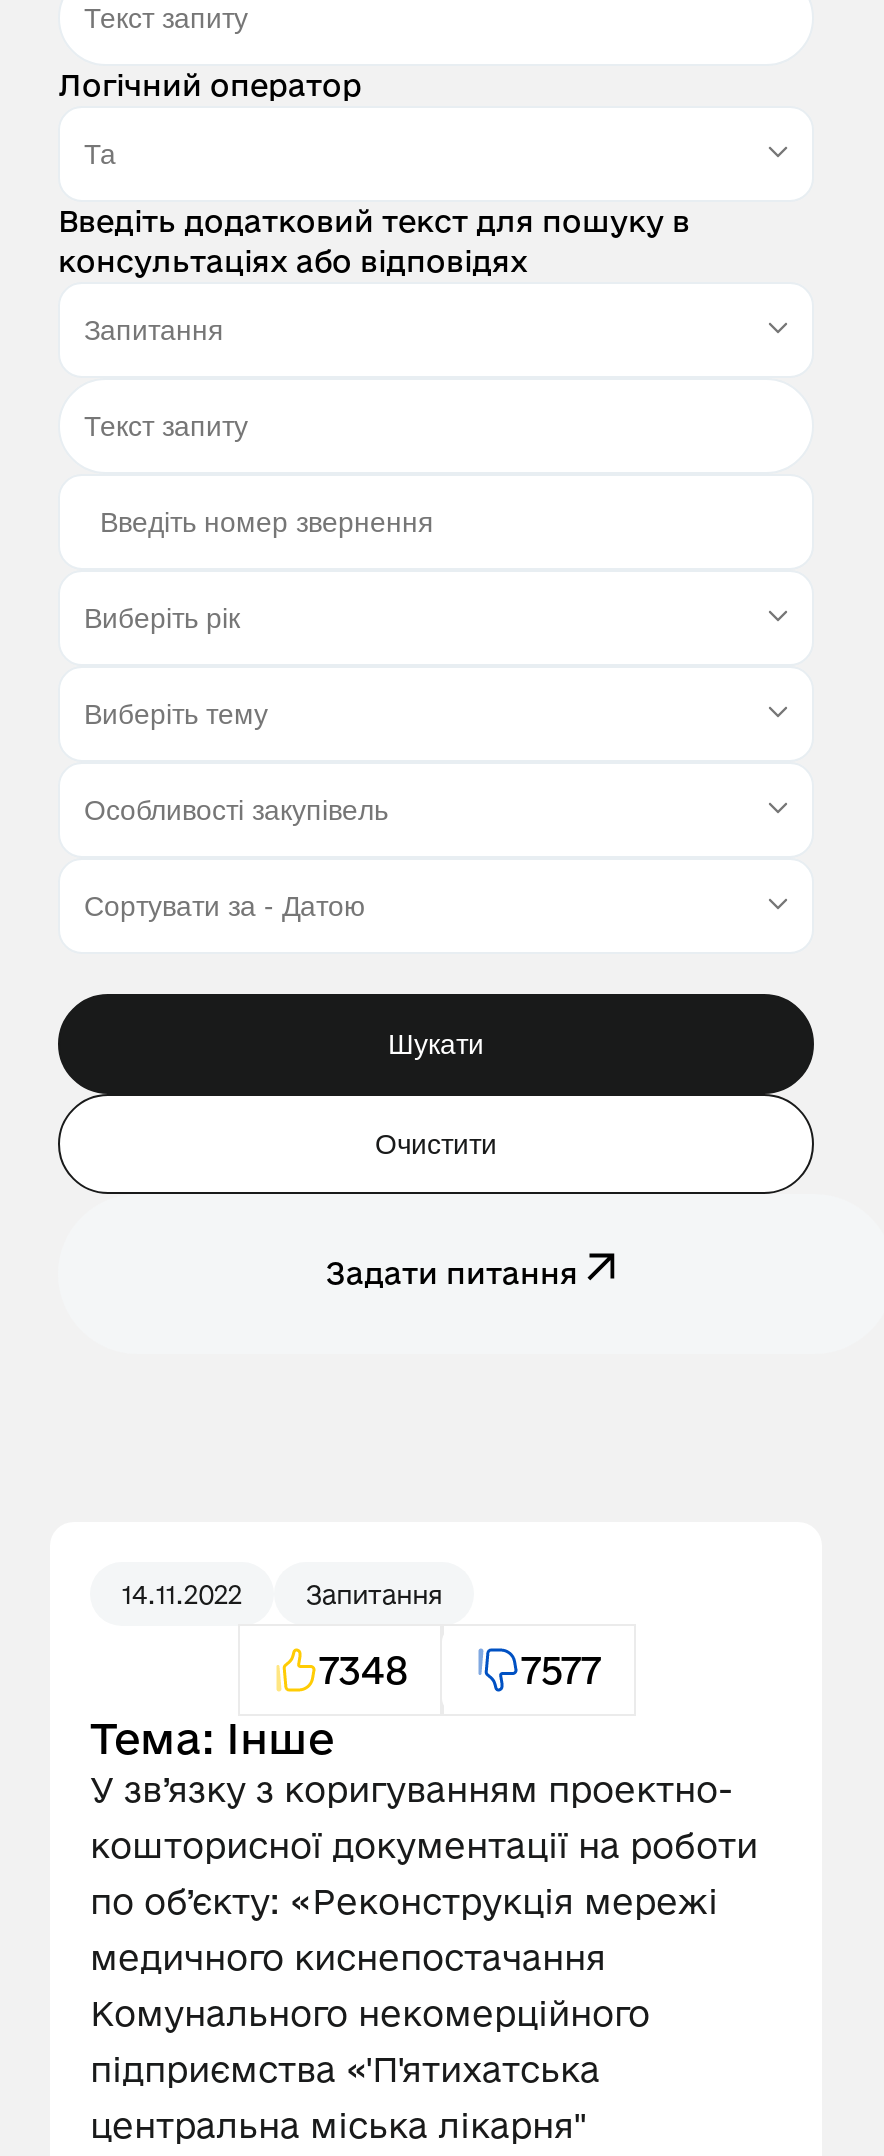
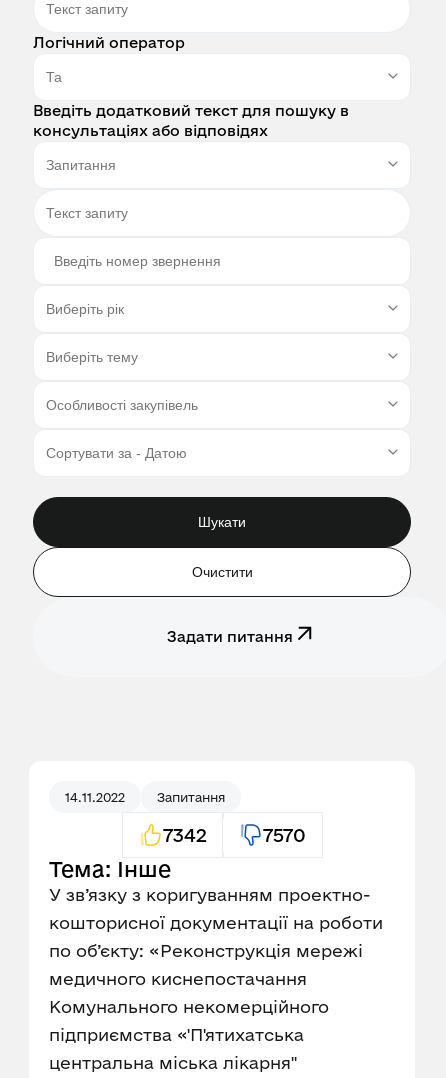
- 7348
+ 7342

- 7577
+ 7570
